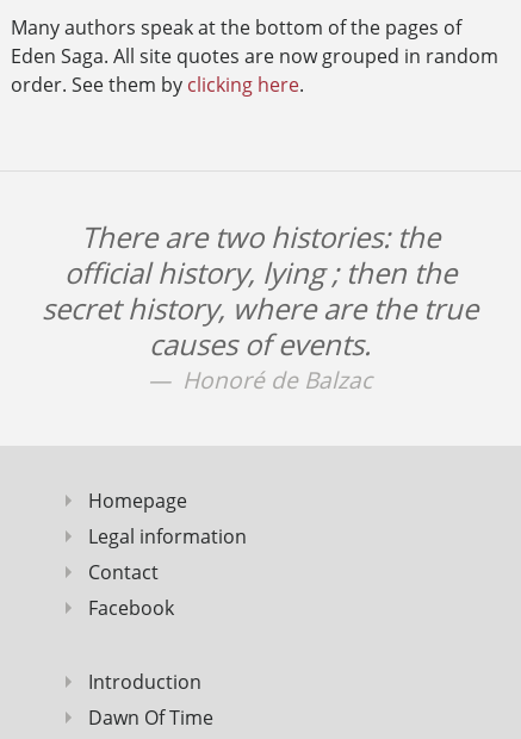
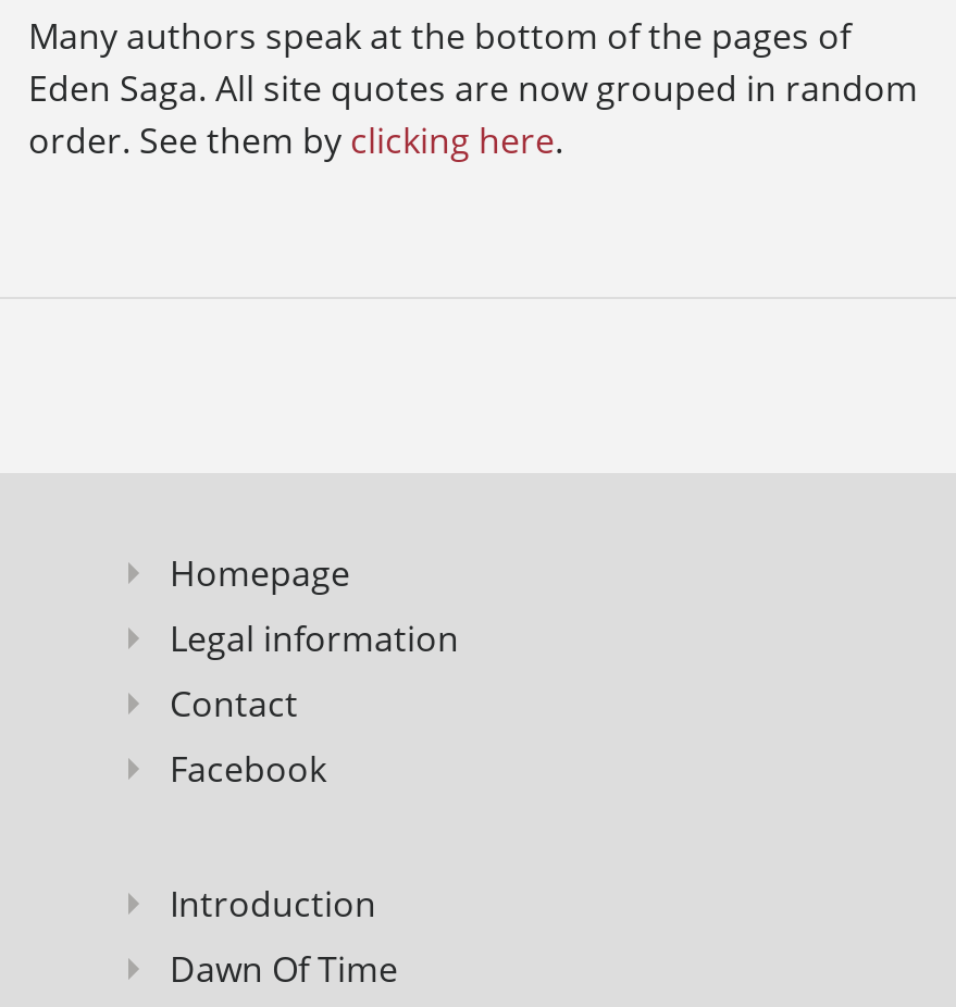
- There are two histories: the
- official history, lying ; then the
- secret history, where are the true
- causes of events.
- Honoré de Balzac
